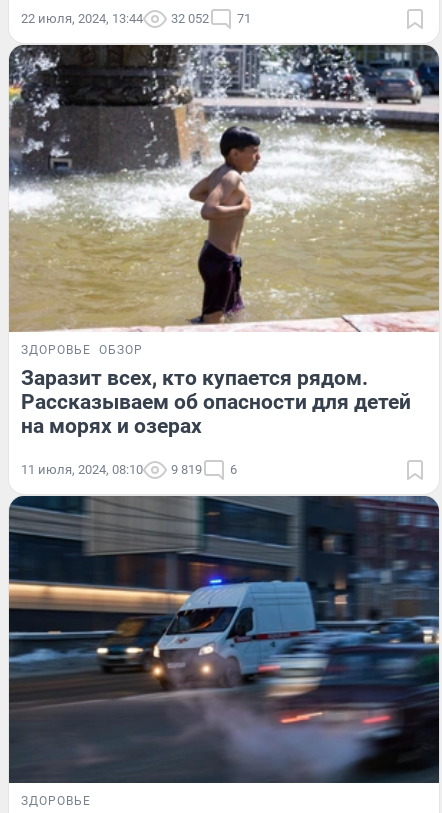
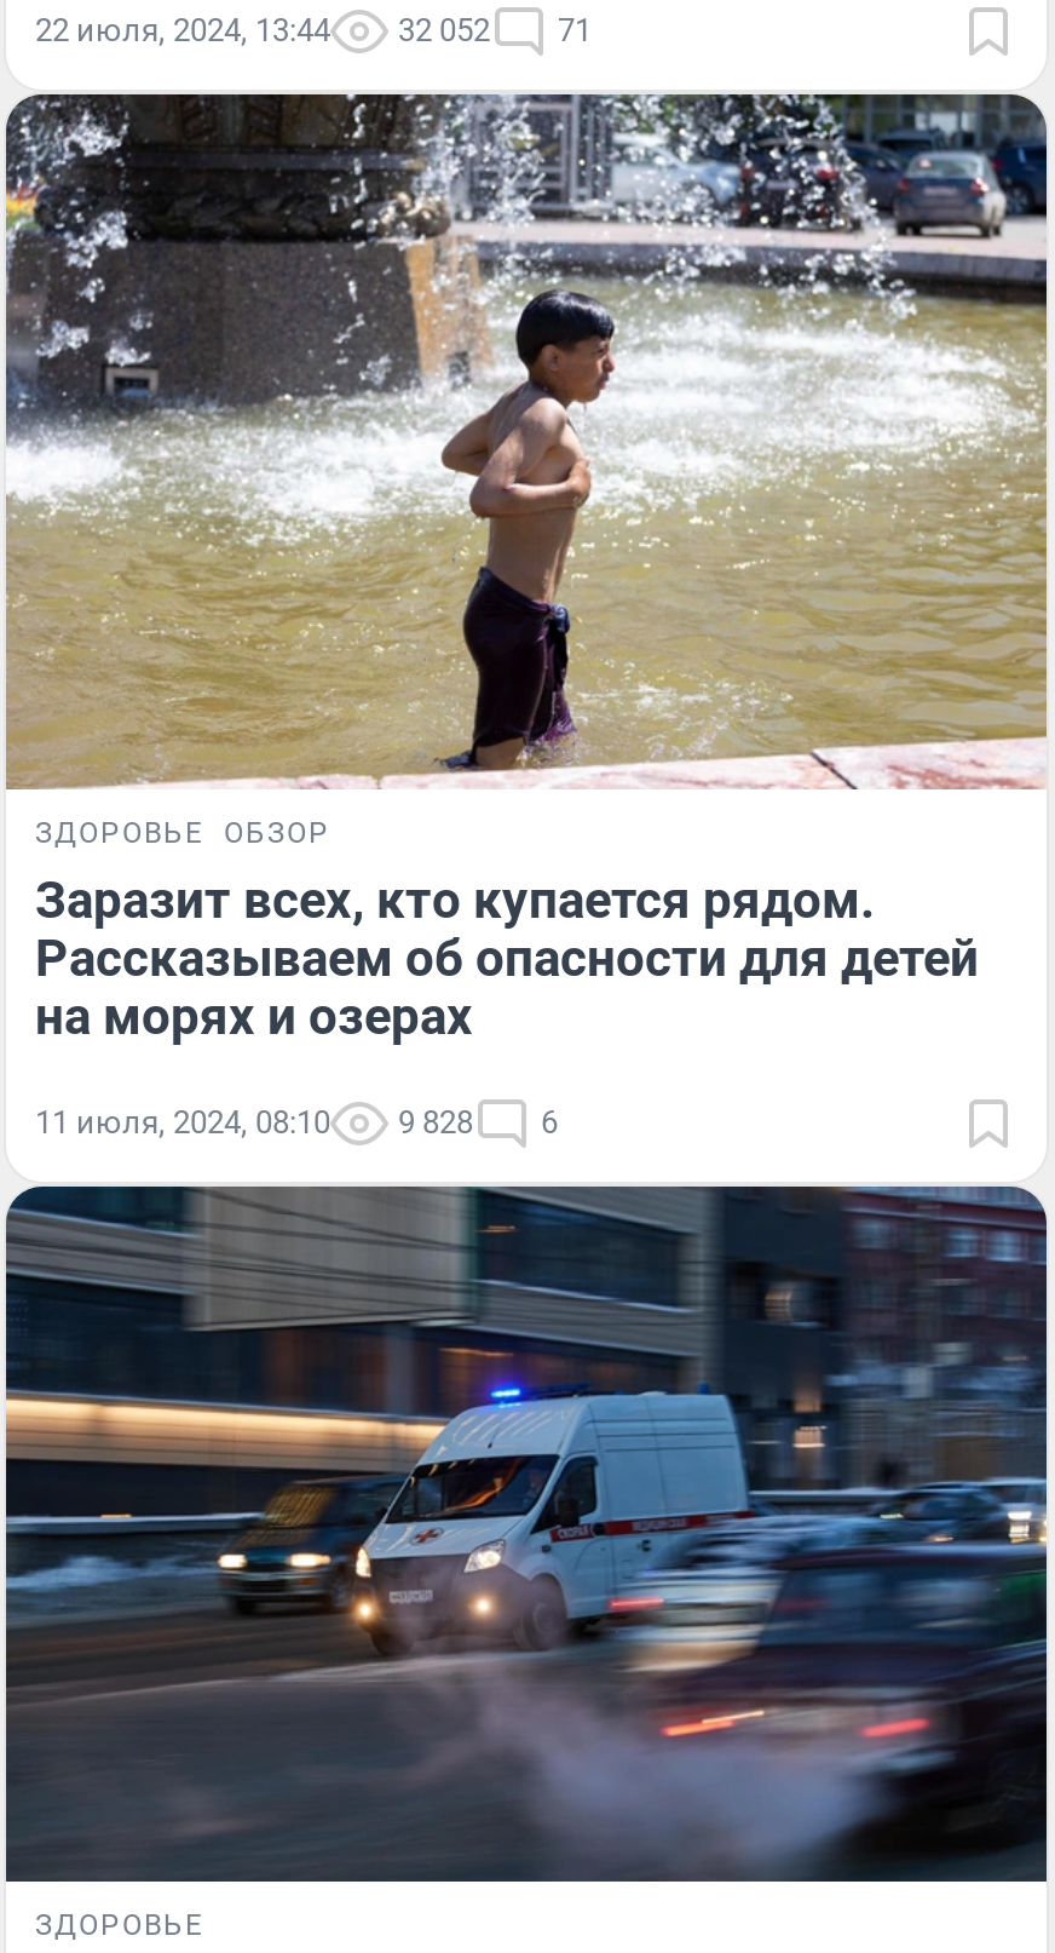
- 11 июля, 2024, 08:10 9 819 6
+ 11 июля, 2024, 08:10 9 828 6
